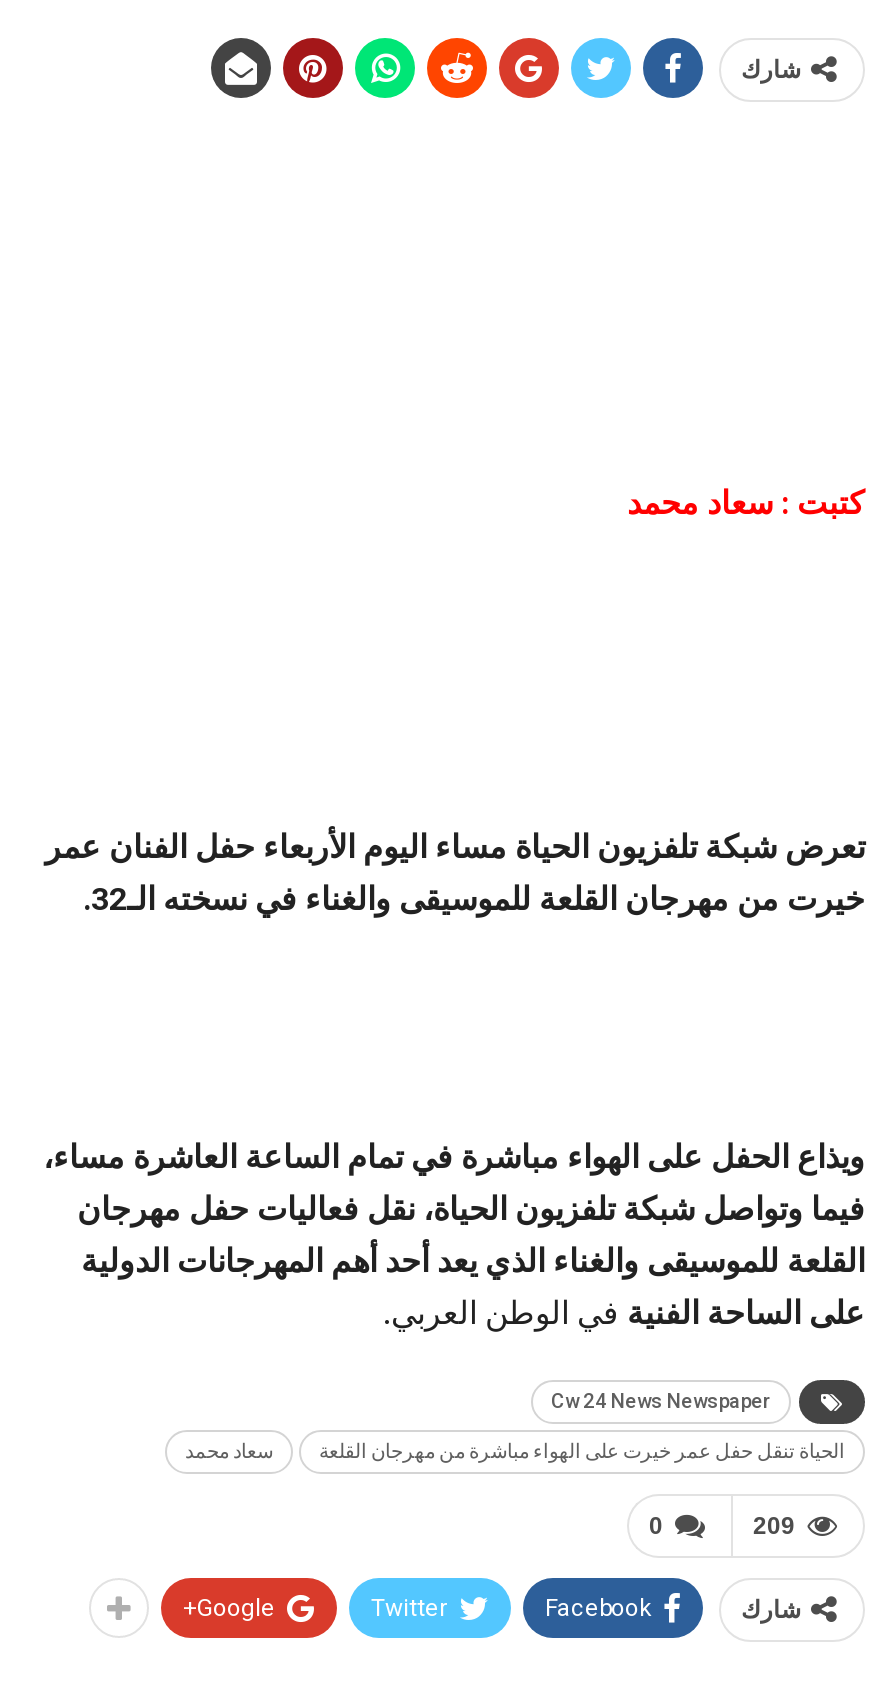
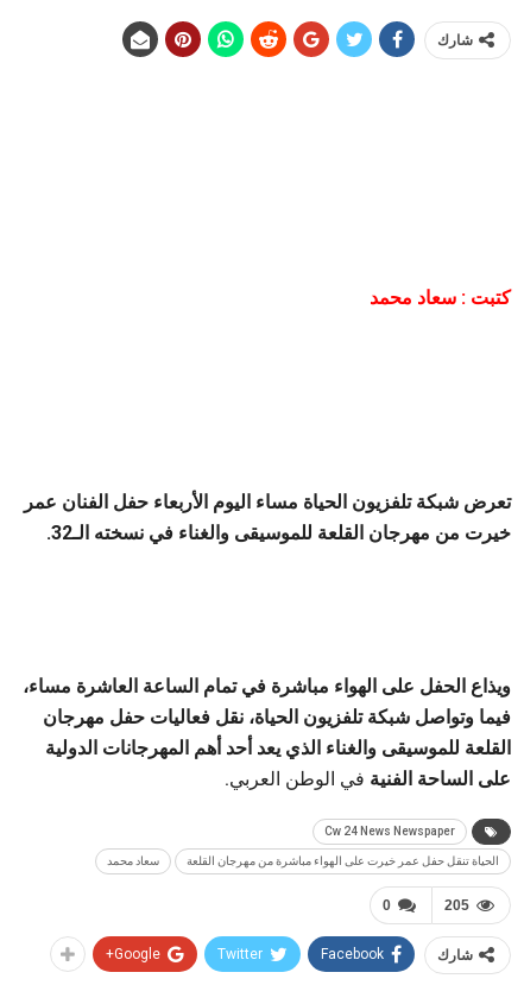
- 209
+ 205
